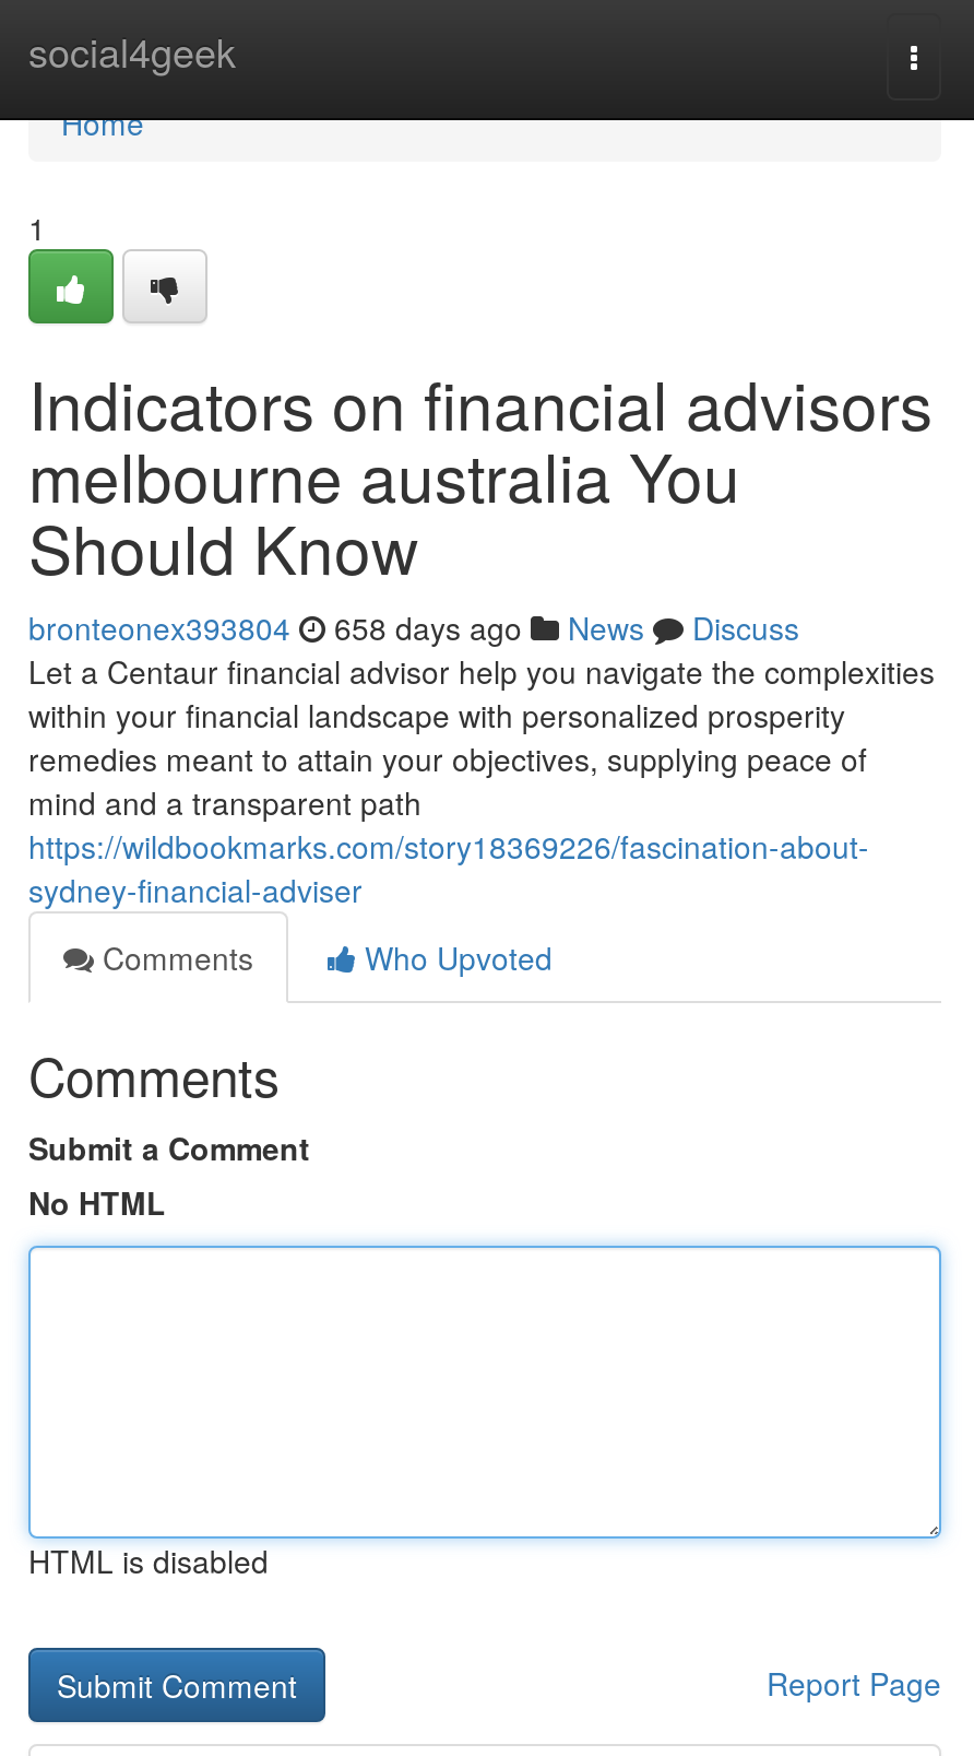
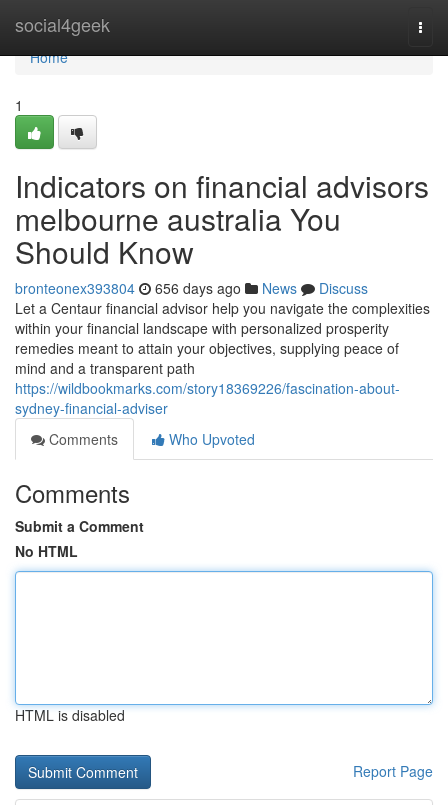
- bronteonex393804 658 days ago News Discuss
+ bronteonex393804 656 days ago News Discuss
